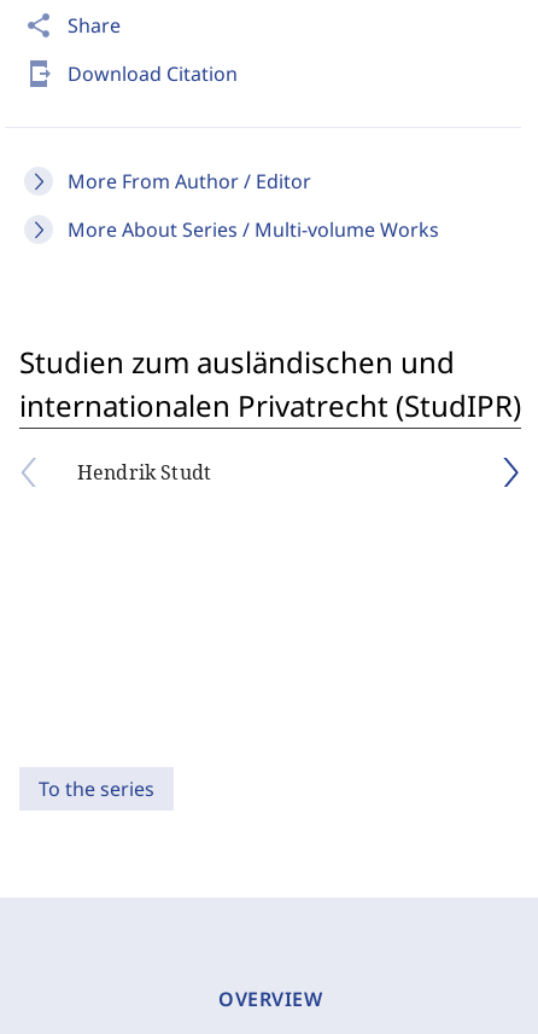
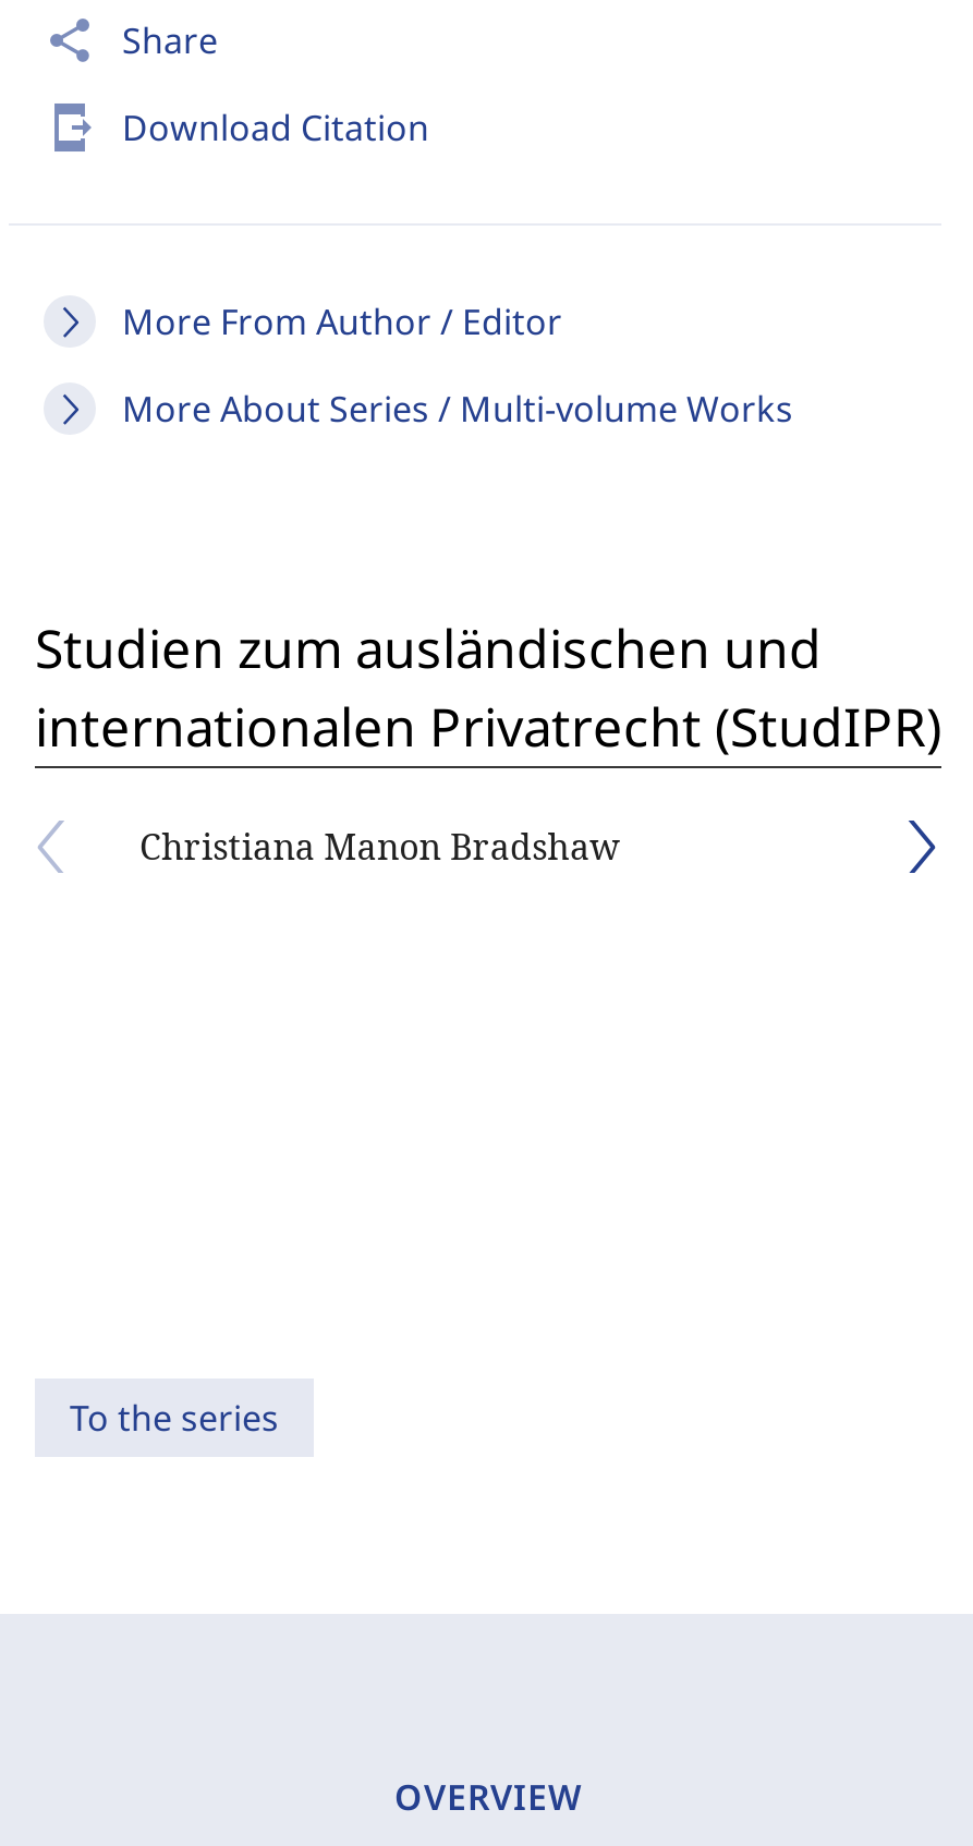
- Hendrik Studt
+ Christiana Manon Bradshaw
